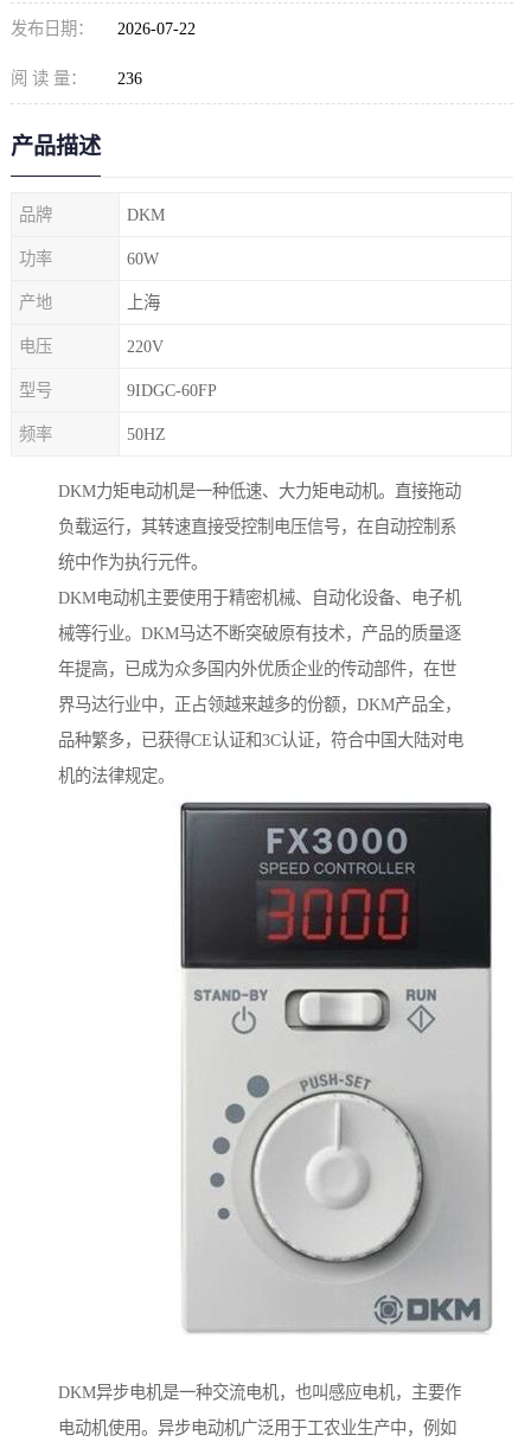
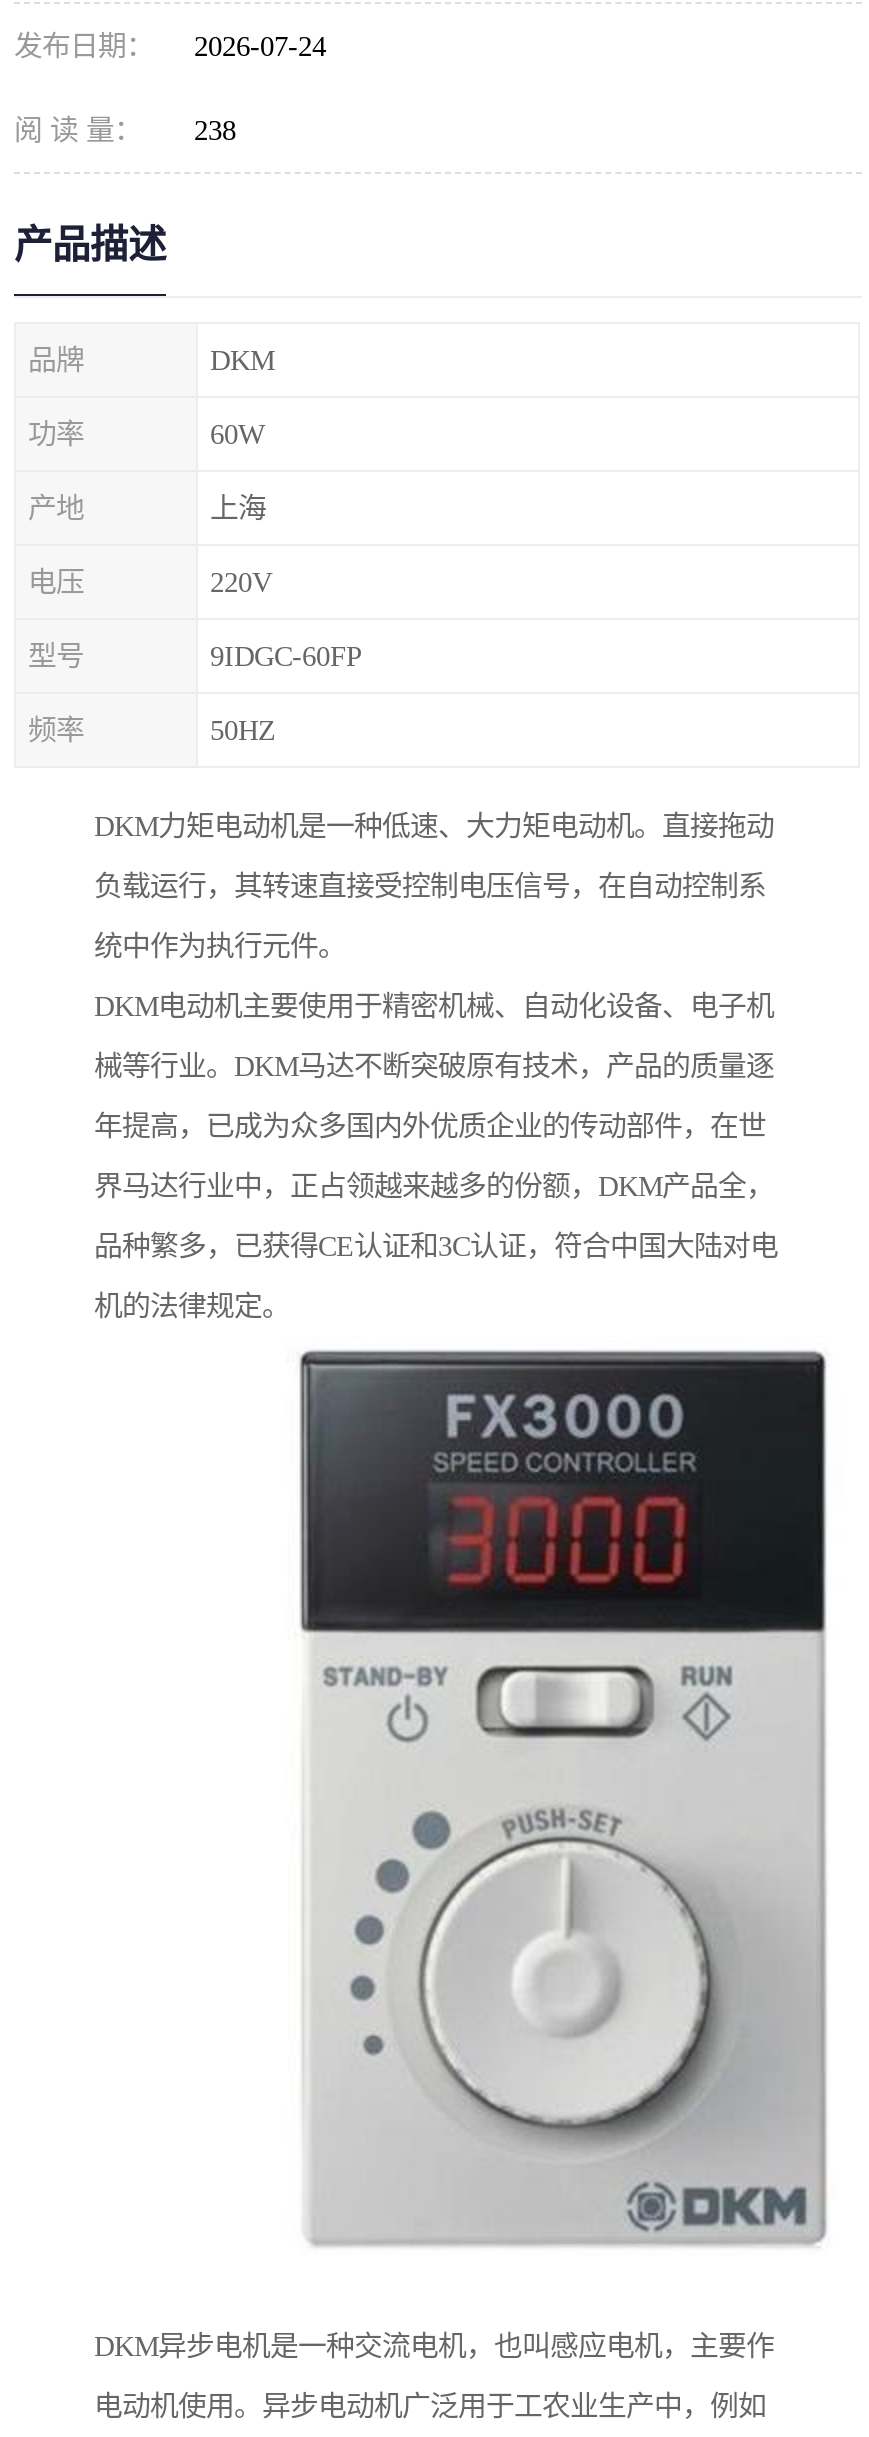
- 发布日期： 2026-07-22
+ 发布日期： 2026-07-24

- 阅 读 量： 236
+ 阅 读 量： 238
